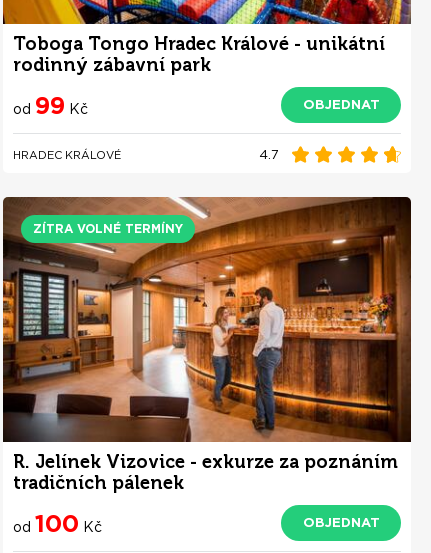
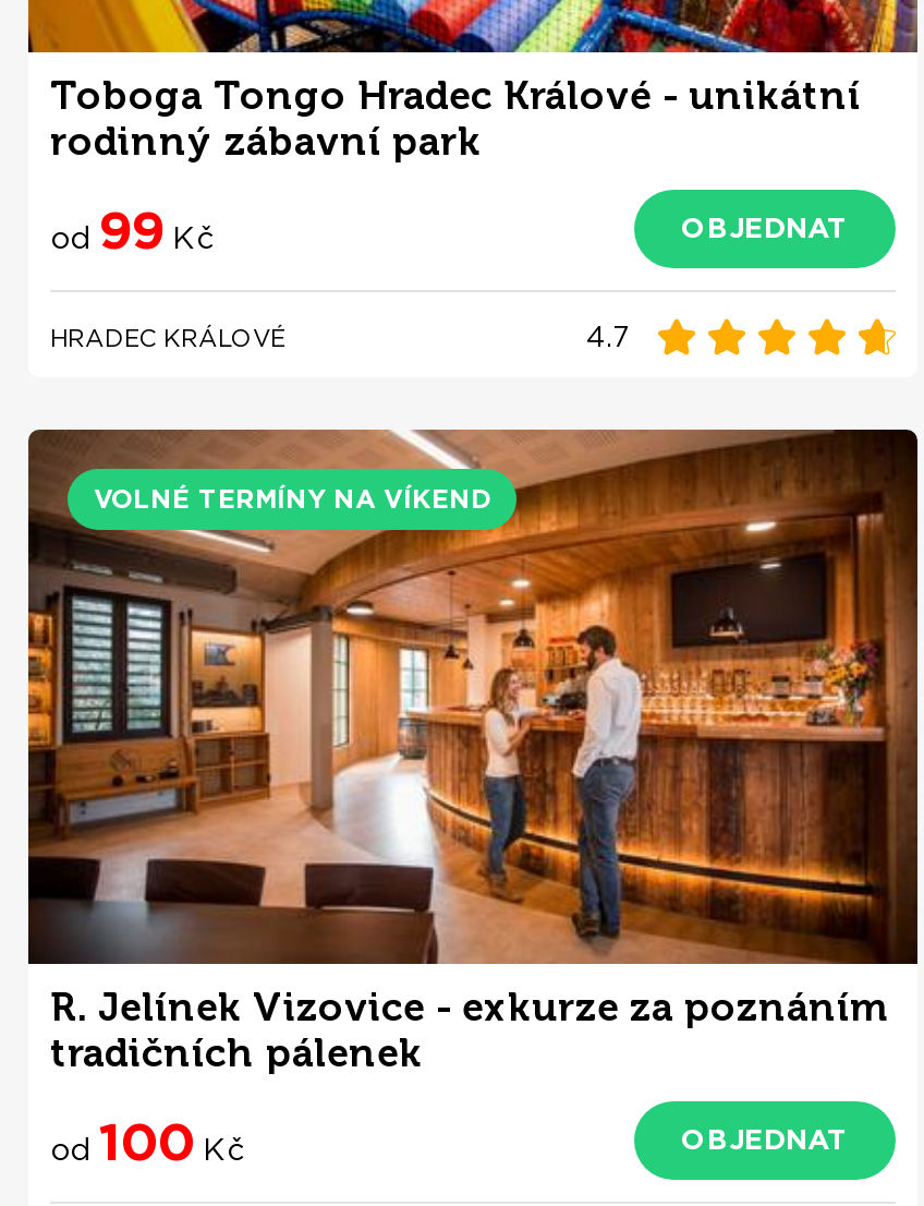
- ZÍTRA VOLNÉ TERMÍNY
+ VOLNÉ TERMÍNY NA VÍKEND
